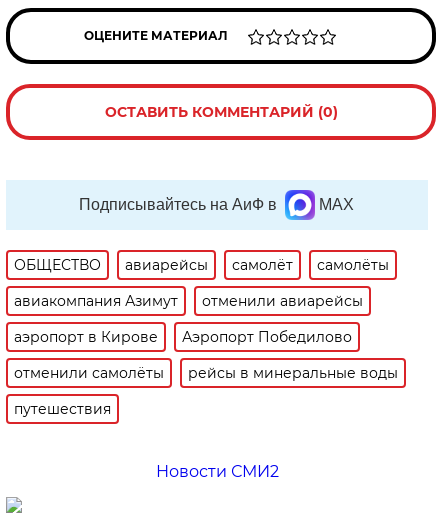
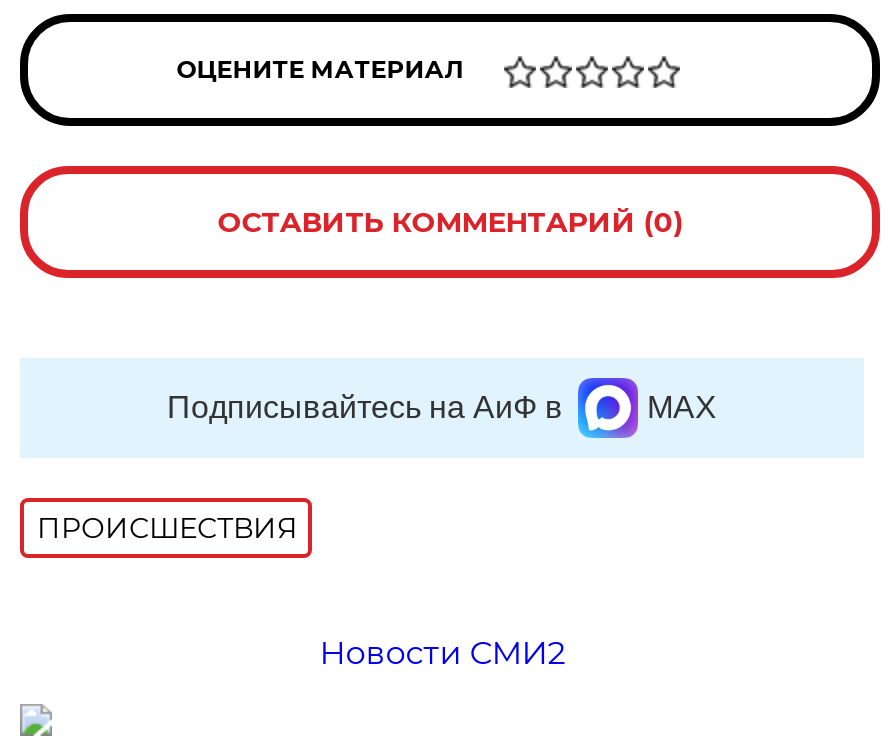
- ОБЩЕСТВО
- авиарейсы
- самолёт
- самолёты
- авиакомпания Азимут
- отменили авиарейсы
- аэропорт в Кирове
- Аэропорт Победилово
- отменили самолёты
- рейсы в минеральные воды
- путешествия
+ ПРОИСШЕСТВИЯ
